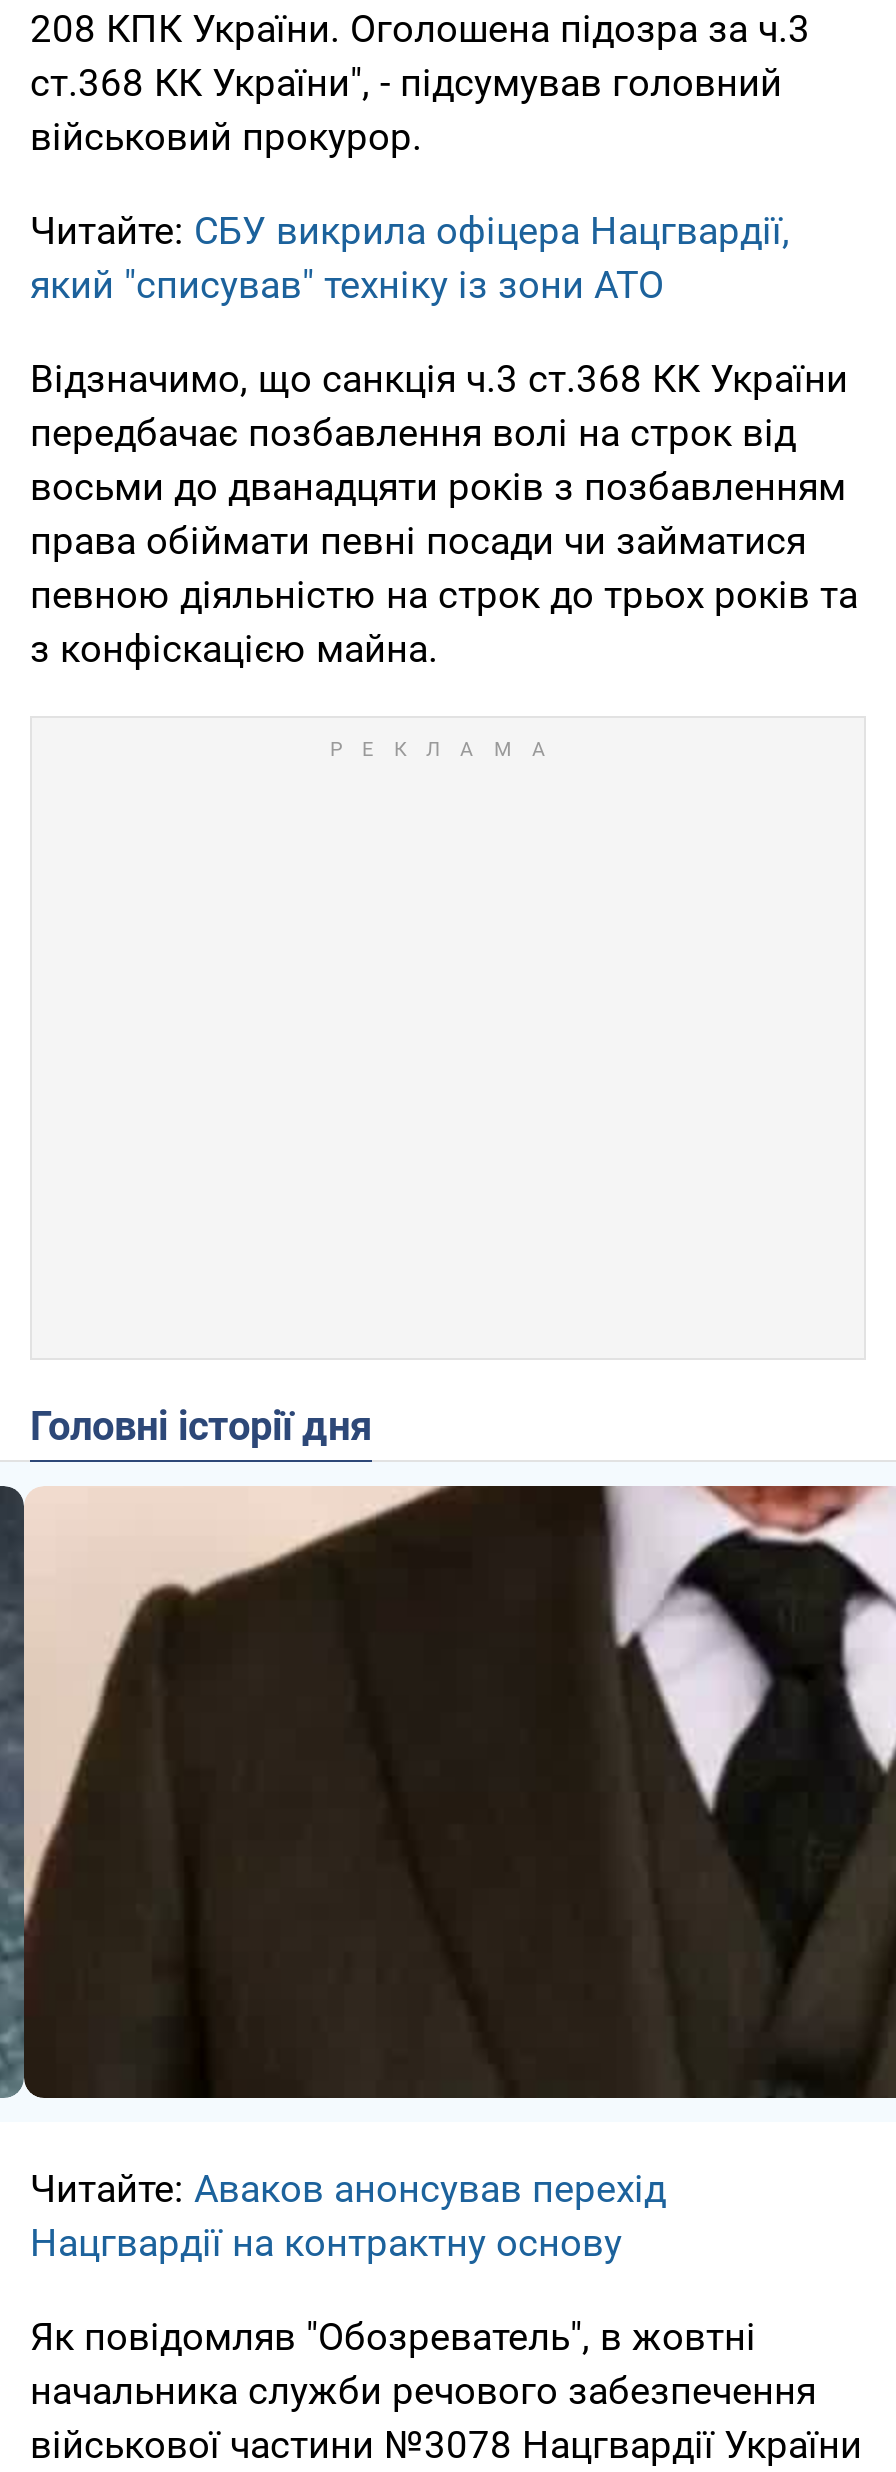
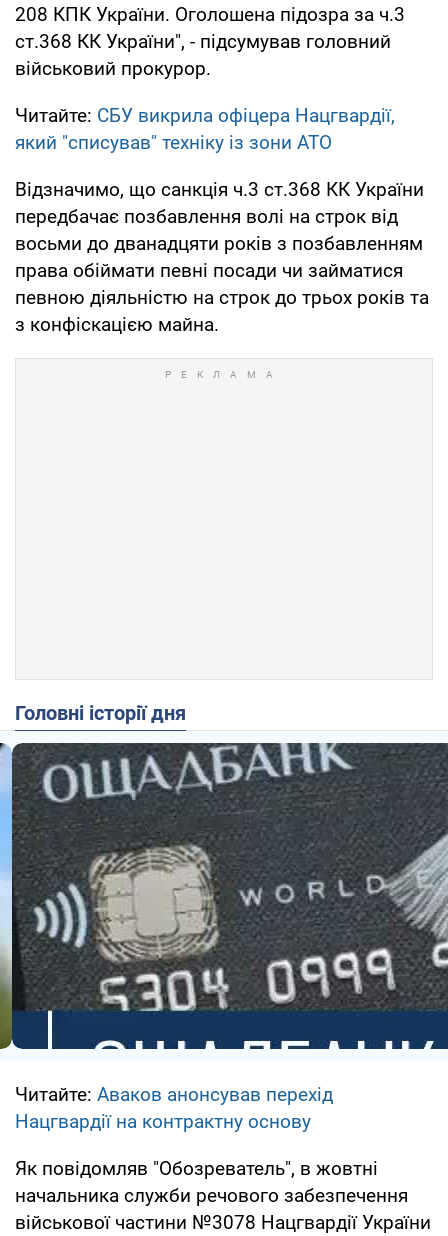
- [image]
+ [image]
